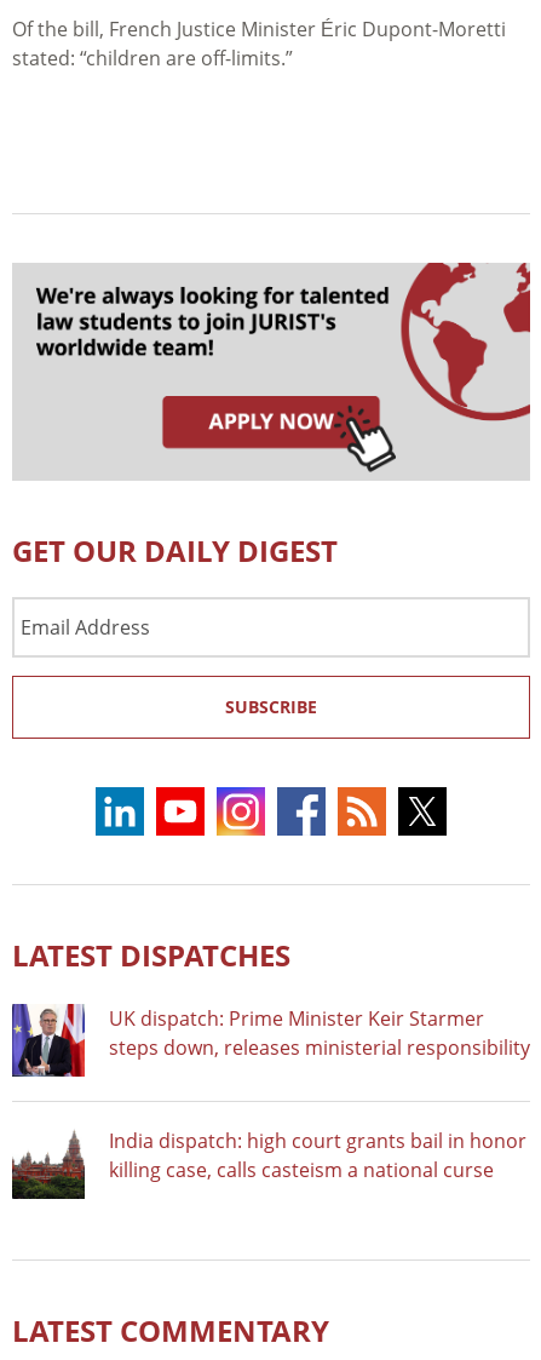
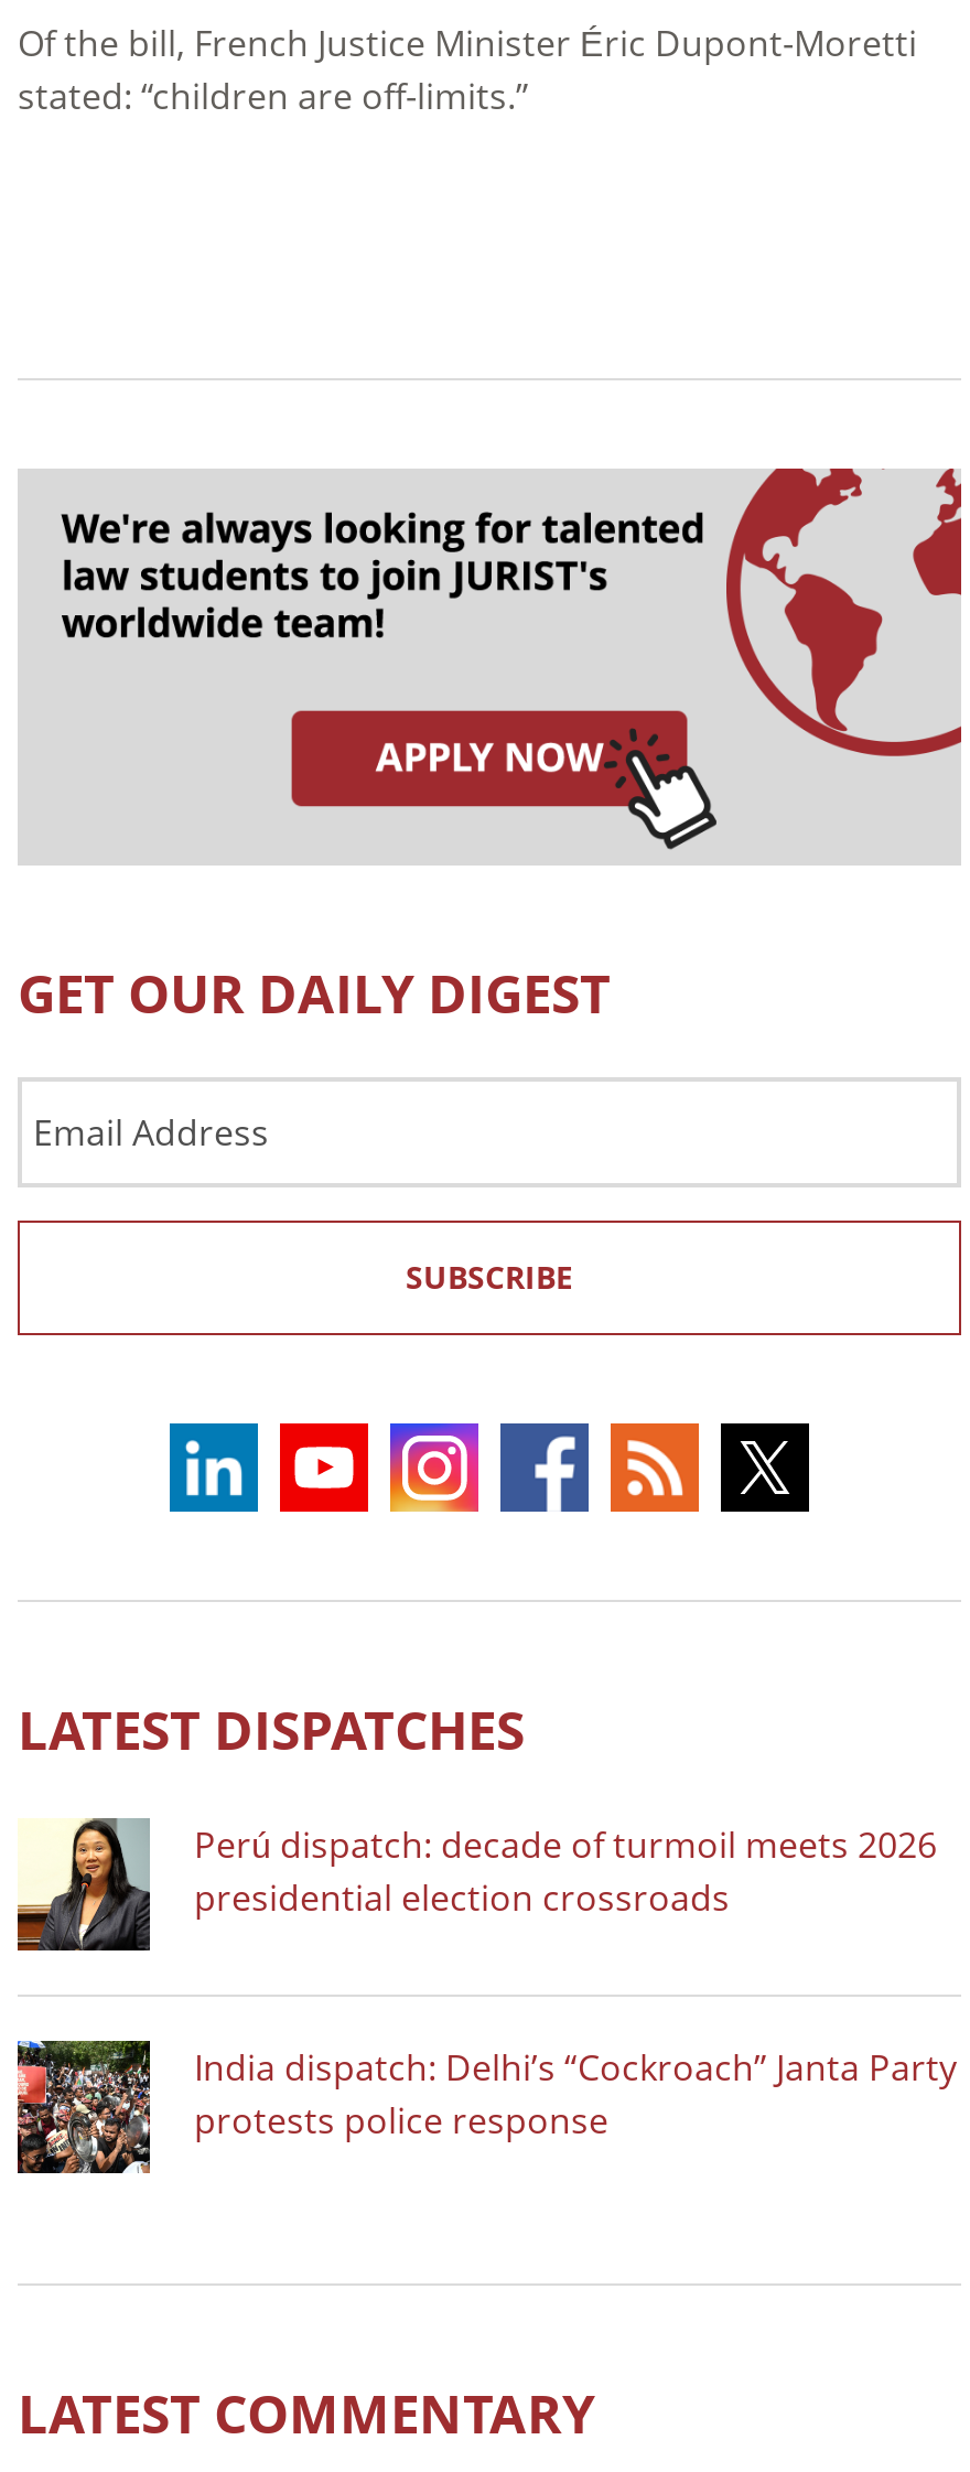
- [image]
- UK dispatch: Prime Minister Keir Starmer
- steps down, releases ministerial responsibility
+ [image]
+ Perú dispatch: decade of turmoil meets 2026
+ presidential election crossroads

- [image]
- India dispatch: high court grants bail in honor
- killing case, calls casteism a national curse
+ [image]
+ India dispatch: Delhi’s “Cockroach” Janta Party
+ protests police response
